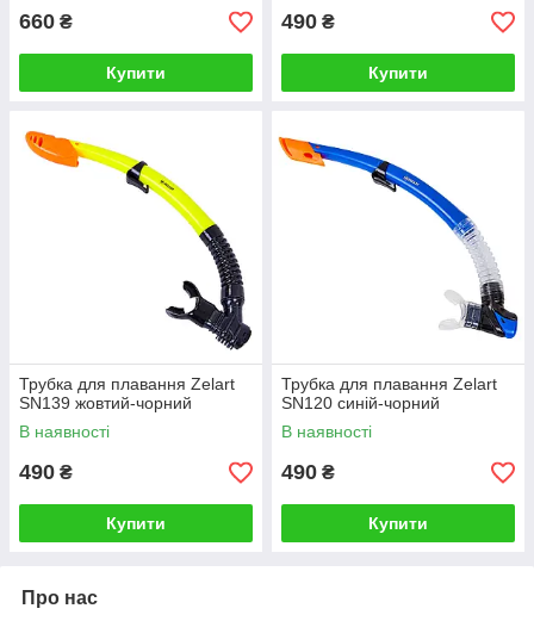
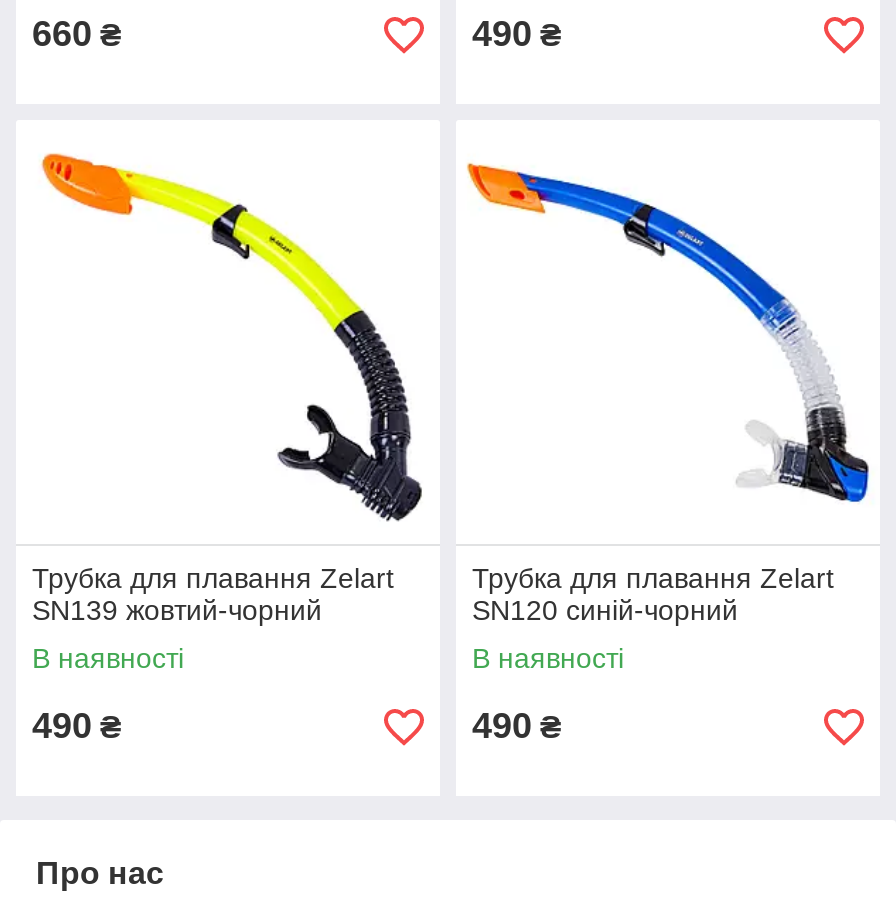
- Купити

- Купити

- Купити

- Купити
